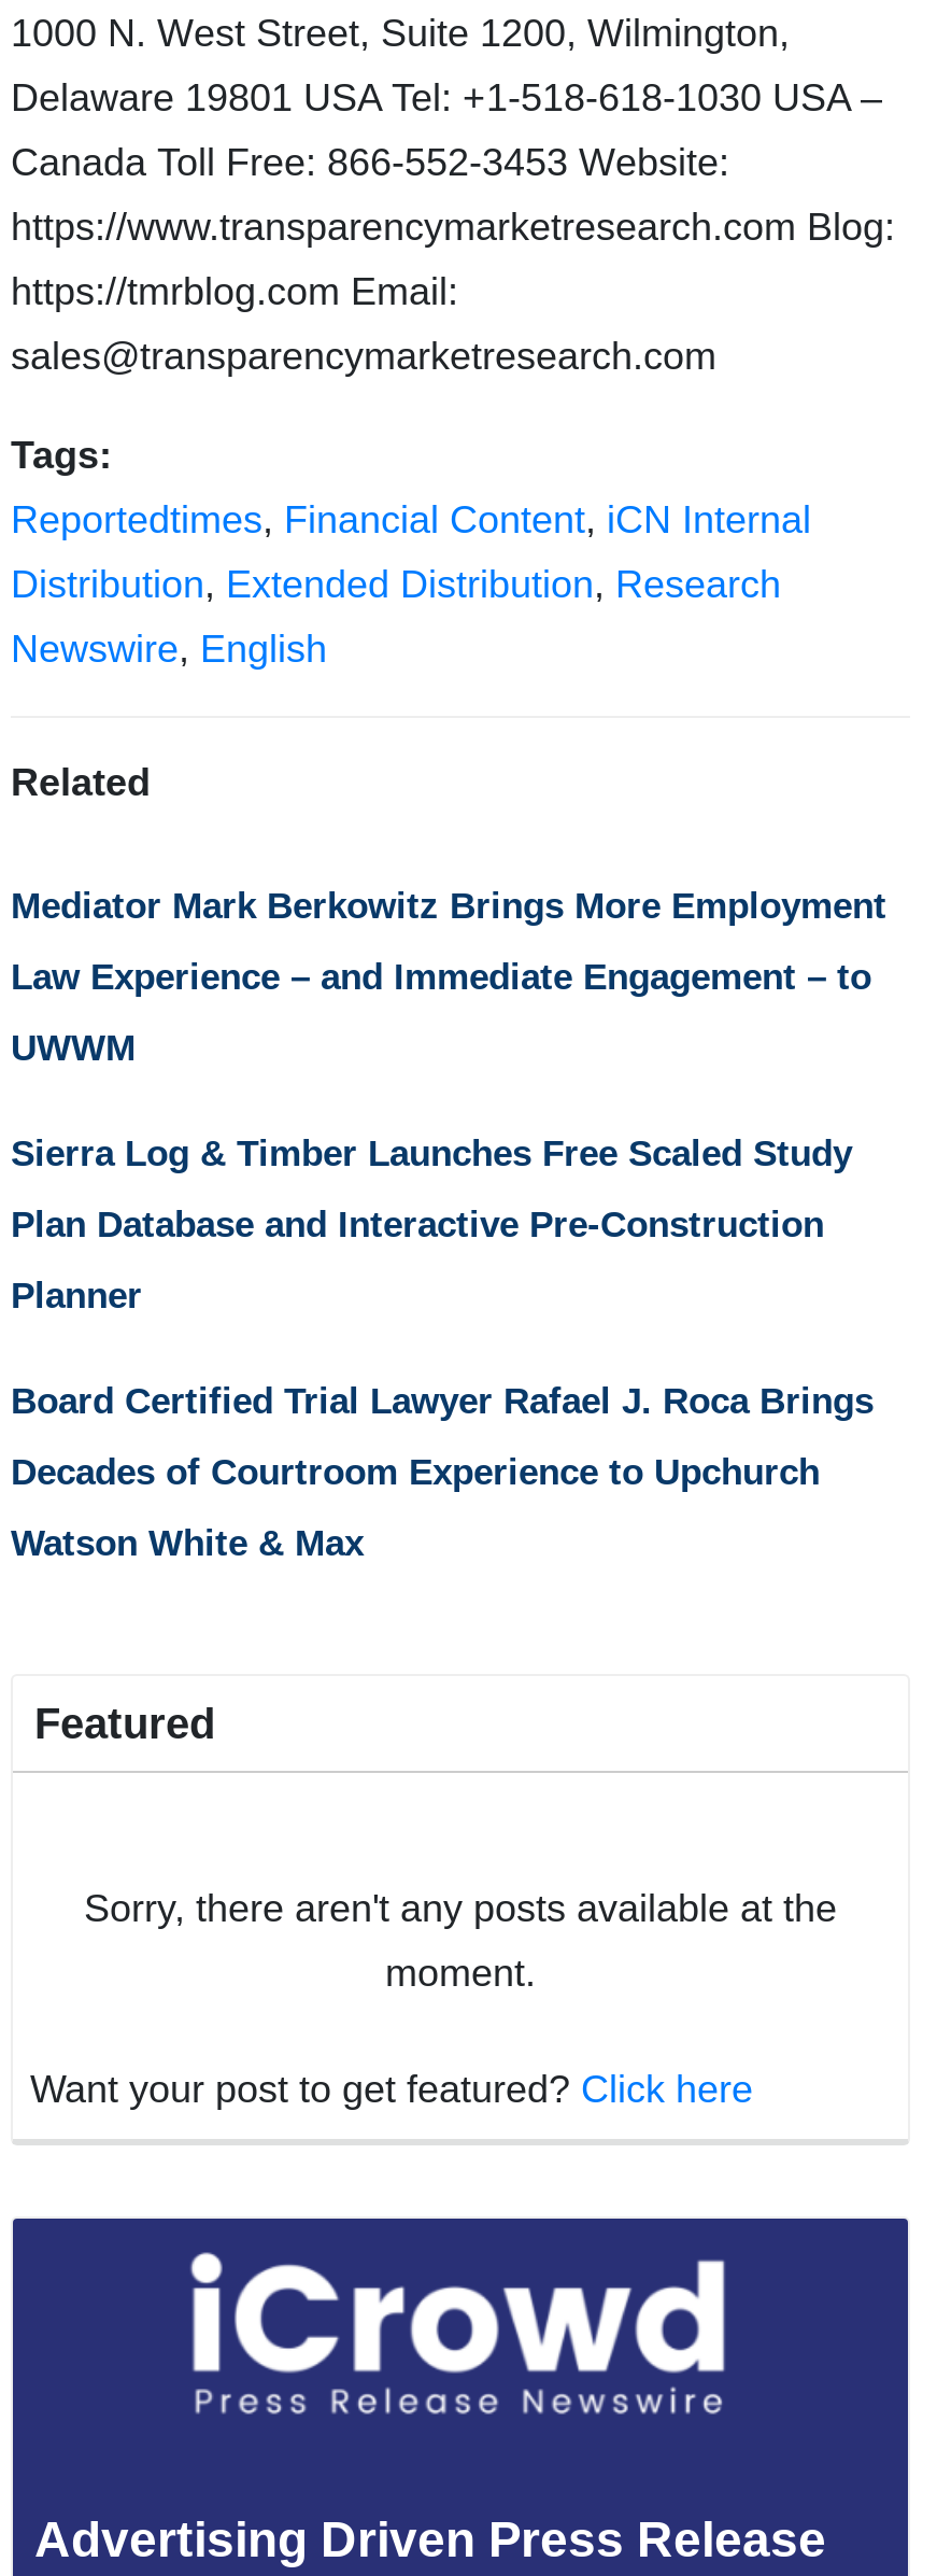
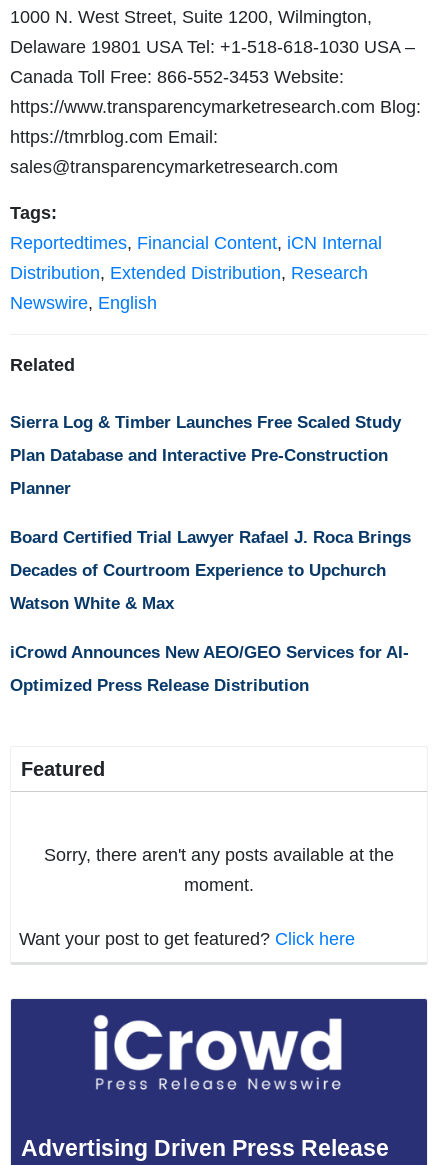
- Mediator Mark Berkowitz Brings More Employment
- Law Experience – and Immediate Engagement – to
- UWWM

moved up: Sierra Log & Timber Launches Free Scaled Study | Plan Database and Interactive Pre-Construction | Planner | Board Certified Trial Lawyer Rafael J. Roca Brings | Decades of Courtroom Experience to Upchurch | Watson White & Max

+ iCrowd Announces New AEO/GEO Services for AI-
+ Optimized Press Release Distribution
